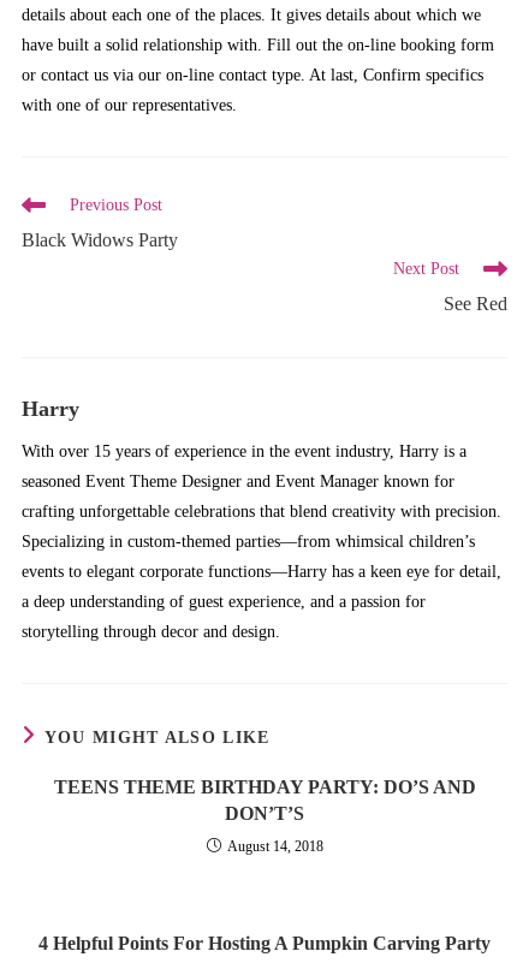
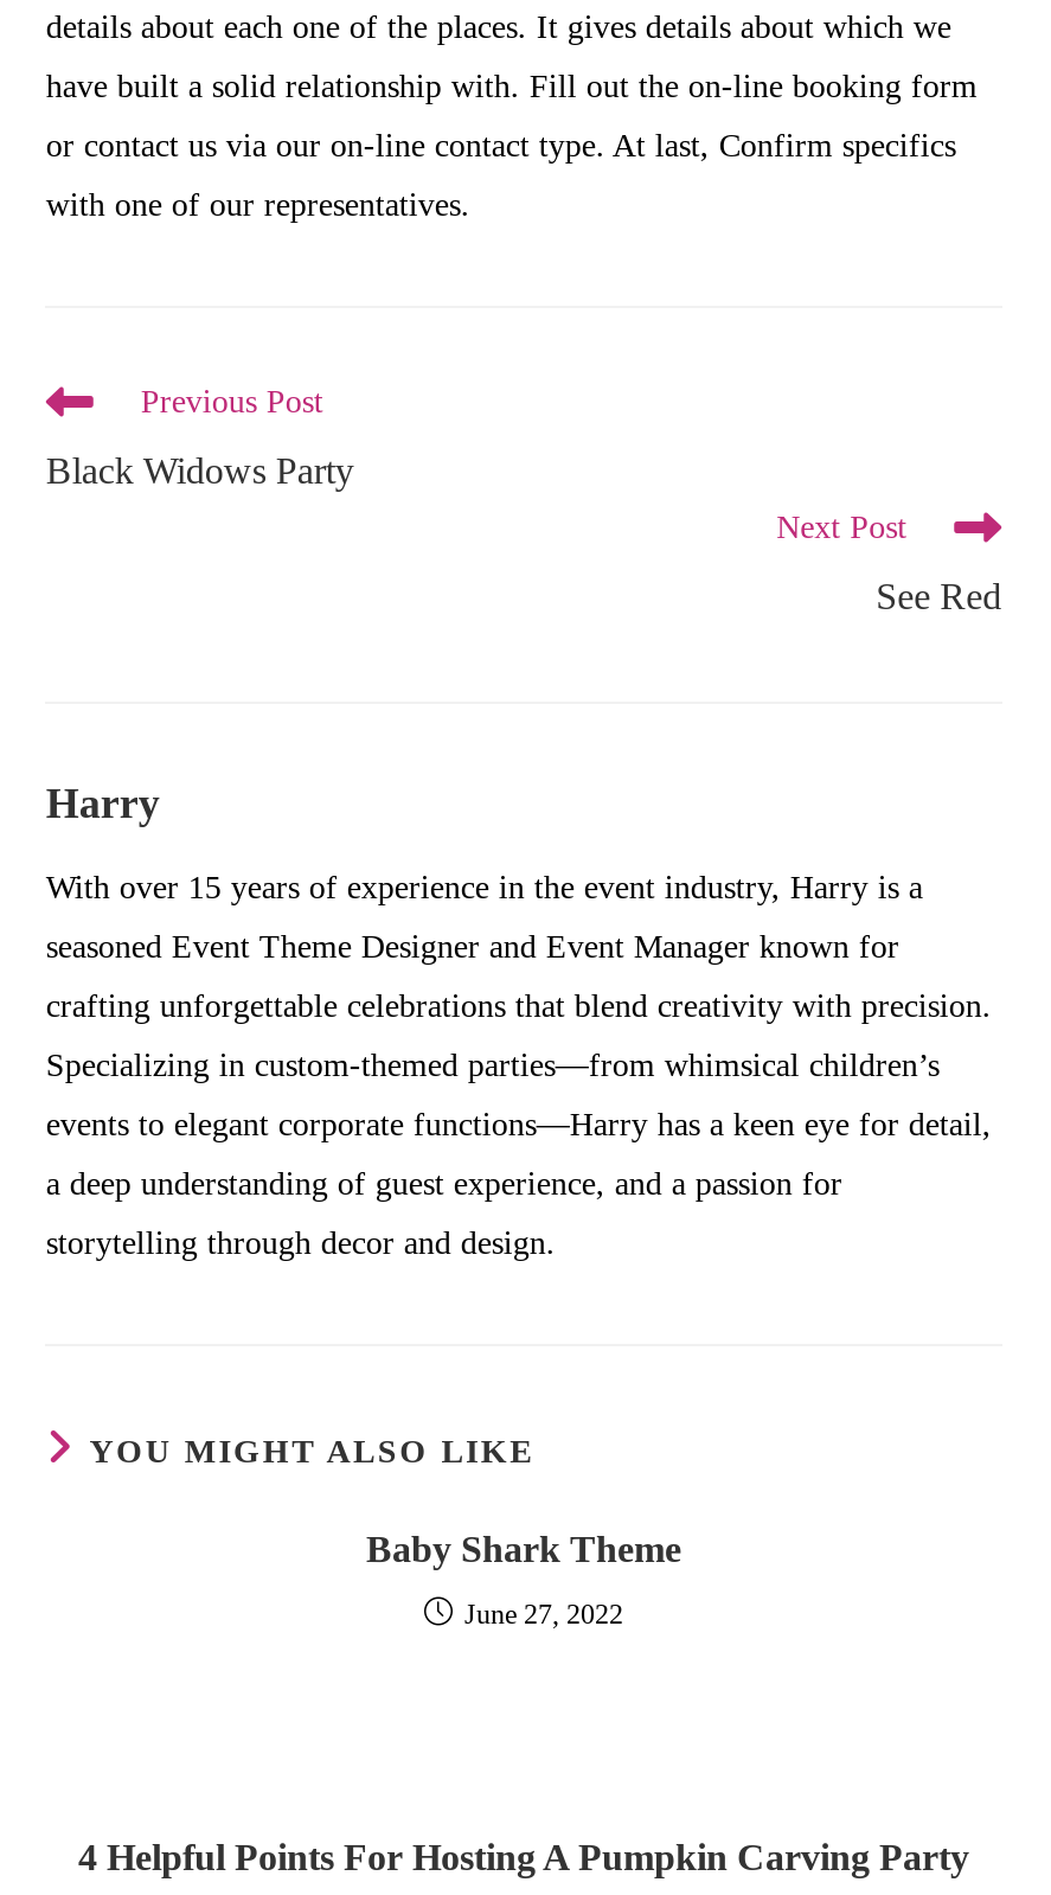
- TEENS THEME BIRTHDAY PARTY: DO’S AND
- DON’T’S
+ Baby Shark Theme

- August 14, 2018
+ June 27, 2022
